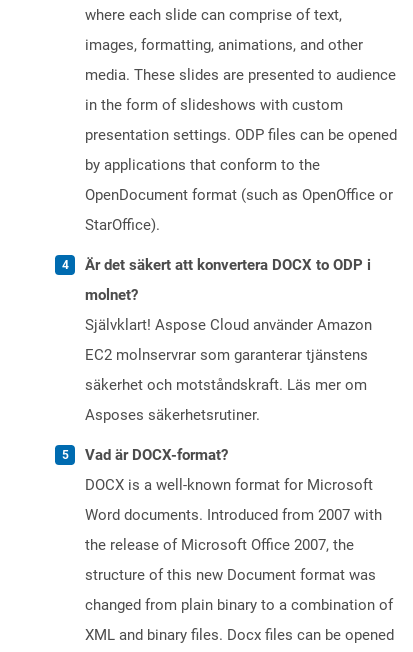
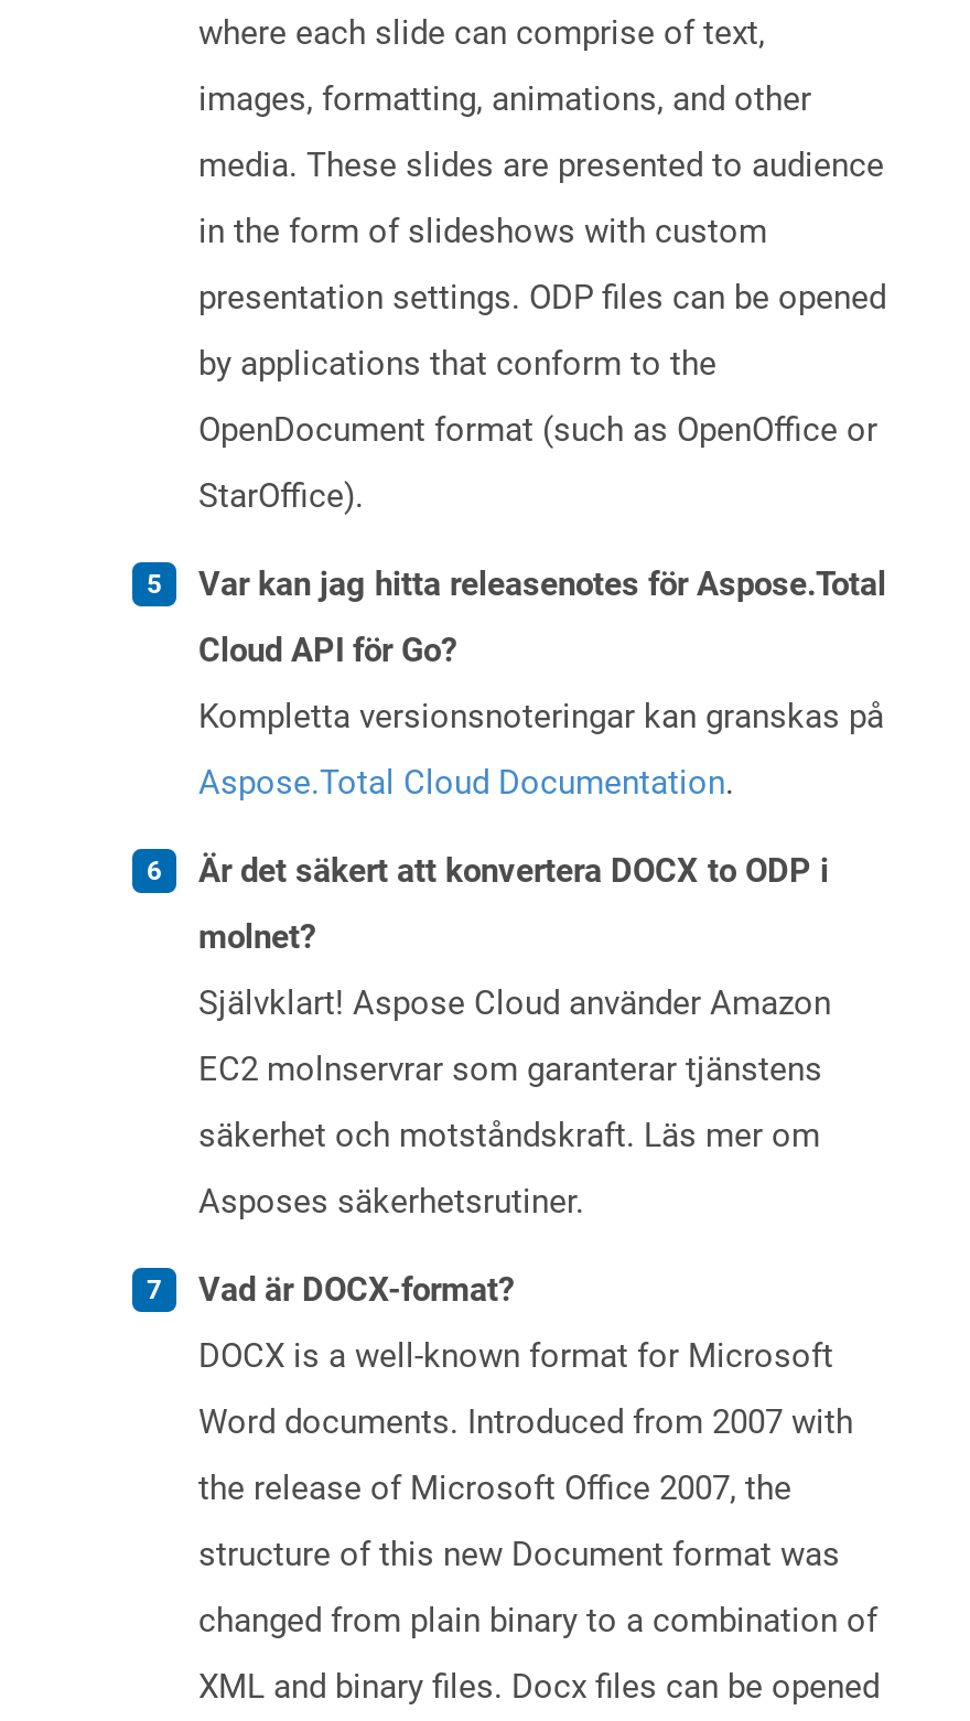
+ Var kan jag hitta releasenotes för Aspose.Total
+ Cloud API för Go?
+ Kompletta versionsnoteringar kan granskas på
+ Aspose.Total Cloud Documentation.
